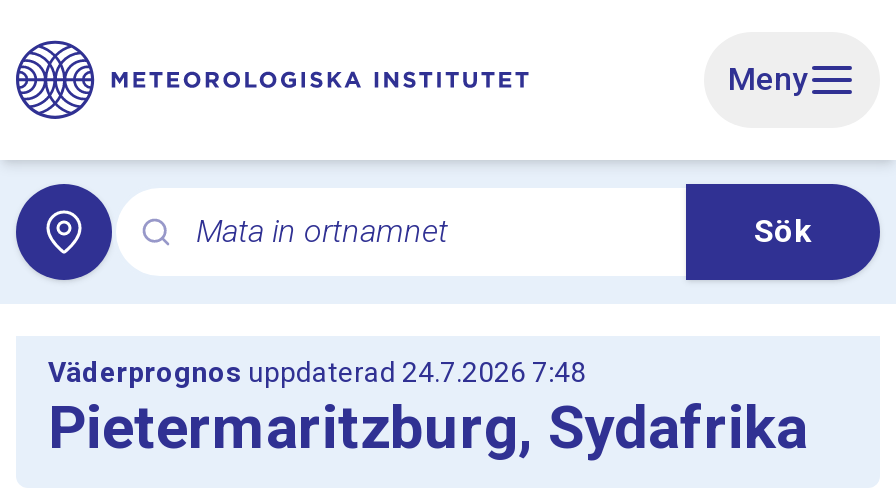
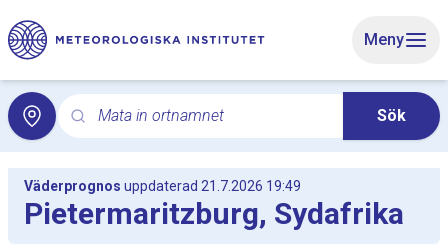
- Väderprognos uppdaterad 24.7.2026 7:48
+ Väderprognos uppdaterad 21.7.2026 19:49
